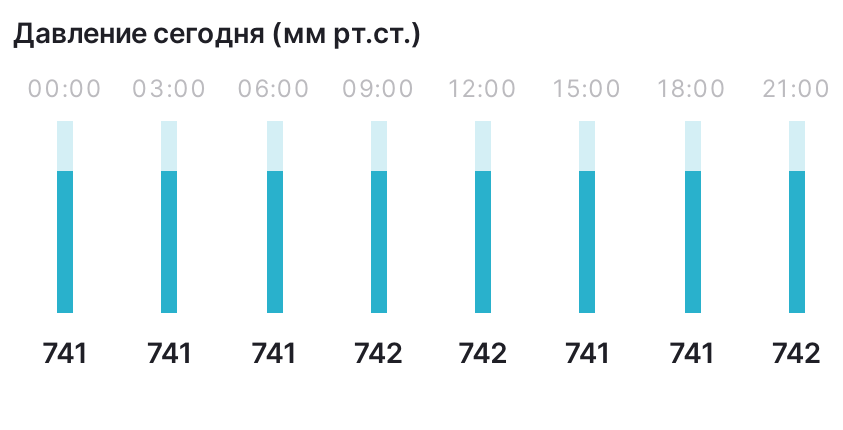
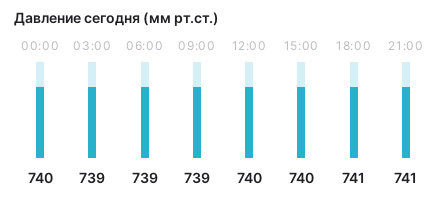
- 741
+ 740

- 741
+ 739

- 741
+ 739

- 742
+ 739

- 742
+ 740

- 741
+ 740

- 742
+ 741
